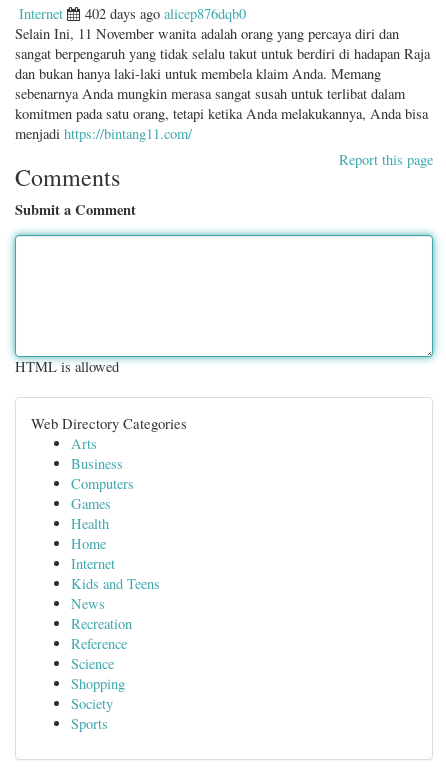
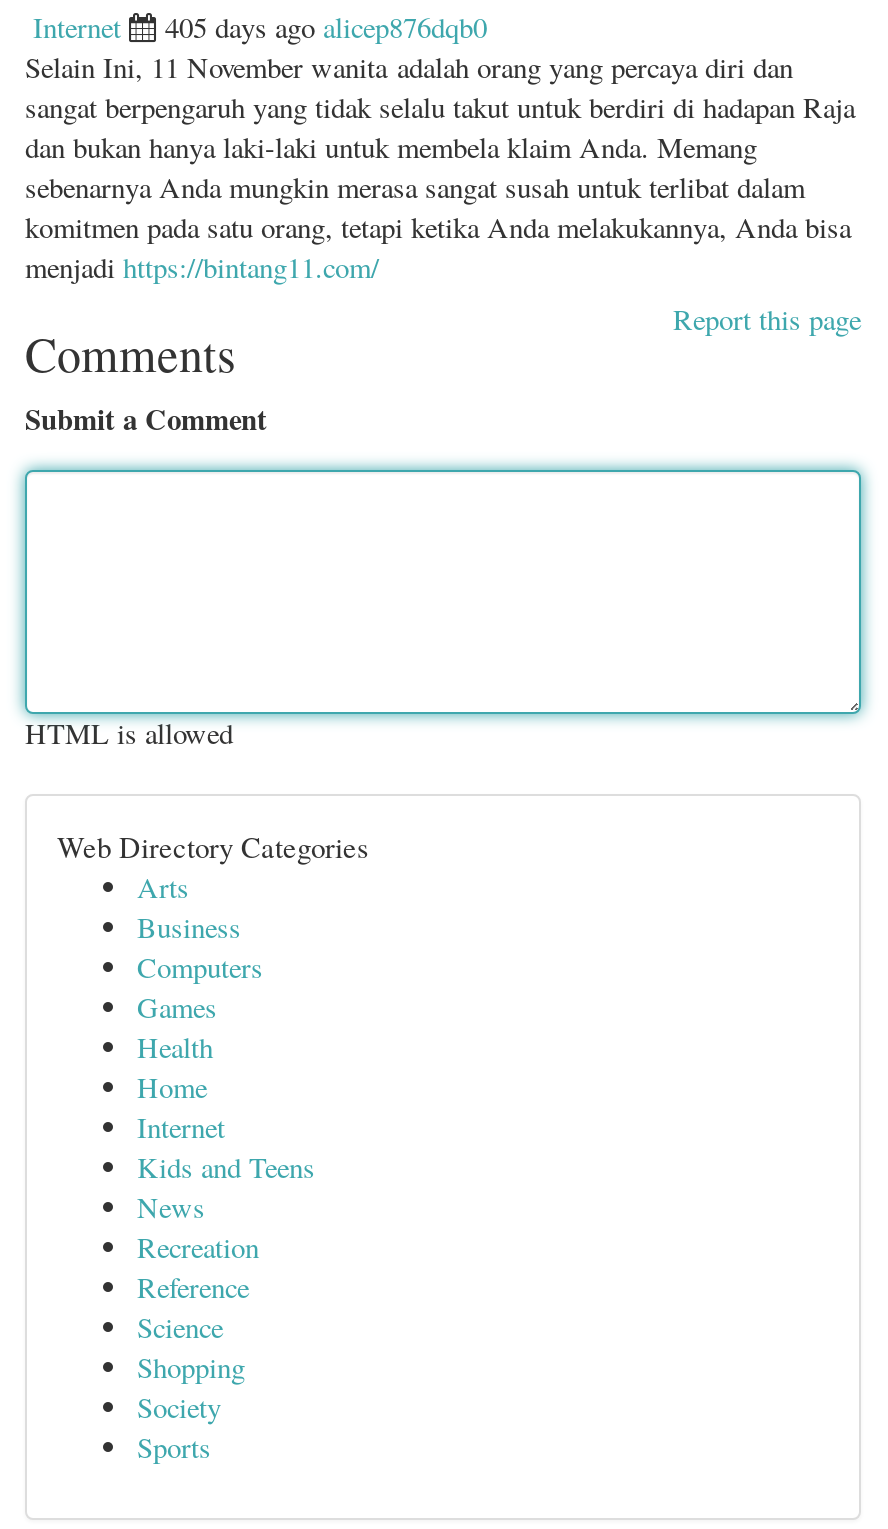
- 402 days ago alicep876dqb0
+ 405 days ago alicep876dqb0
